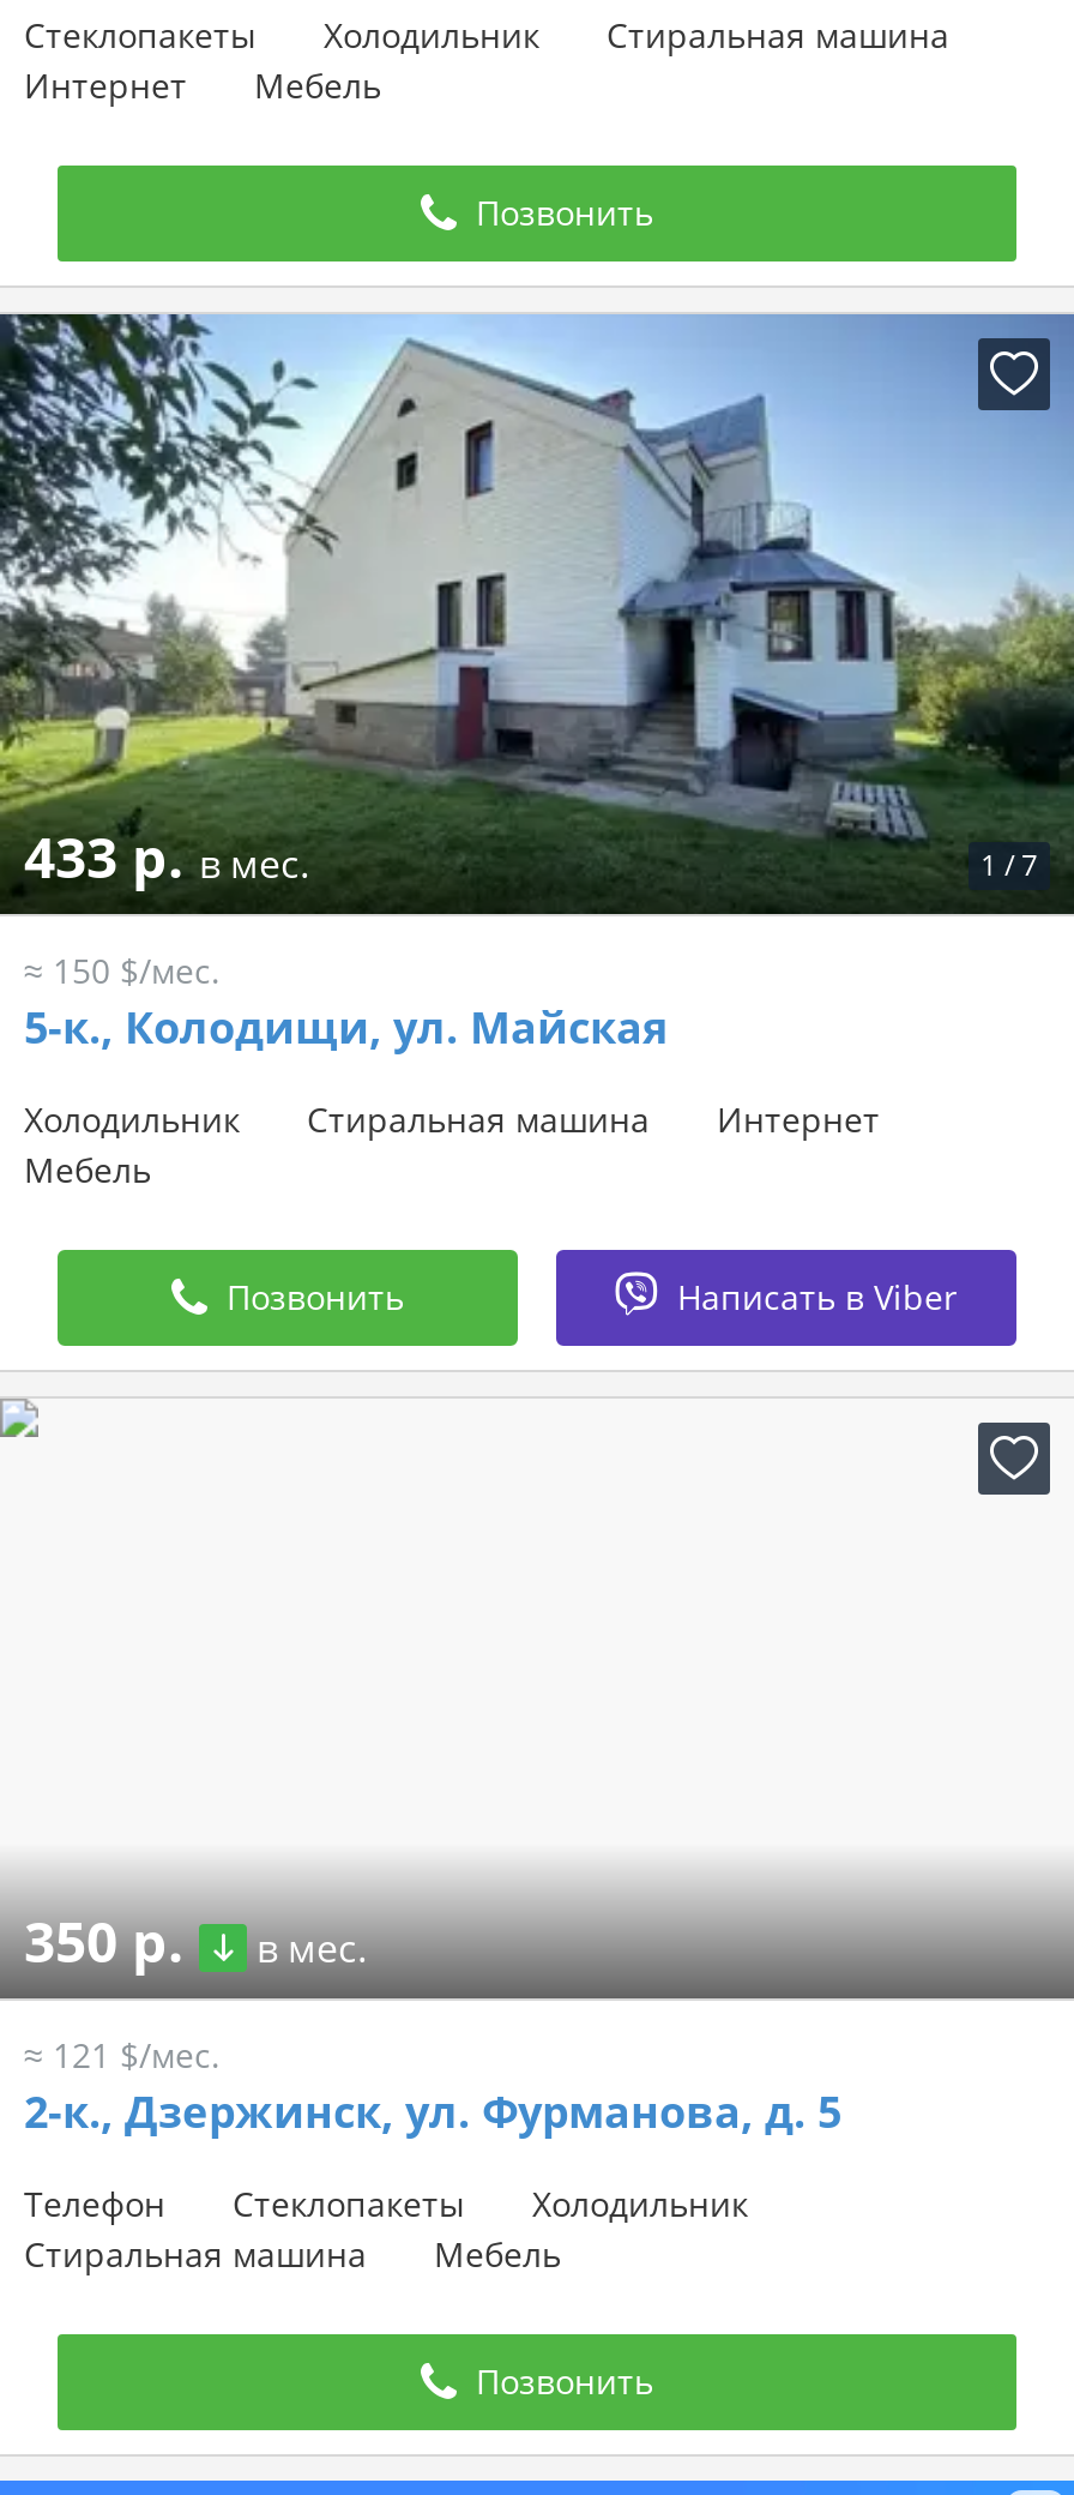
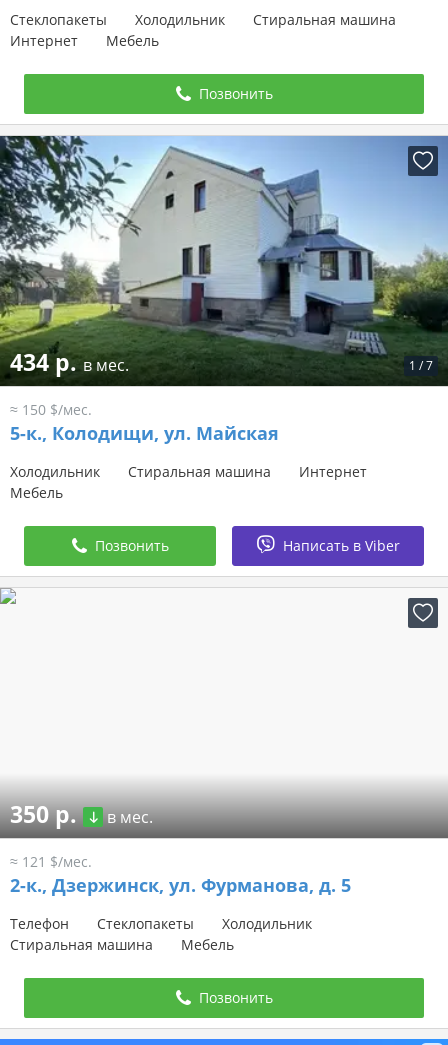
- 433 р. в мес.
+ 434 р. в мес.
